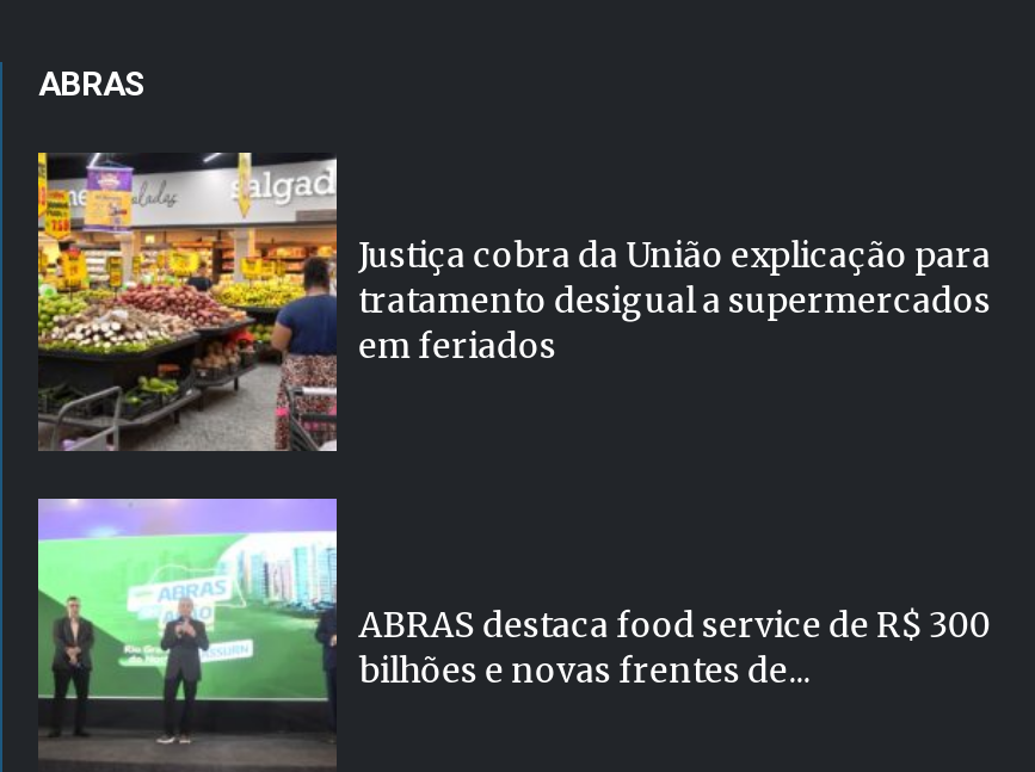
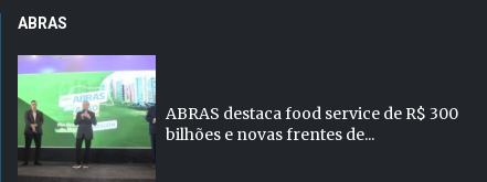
- [image]
- Justiça cobra da União explicação para
- tratamento desigual a supermercados
- em feriados
